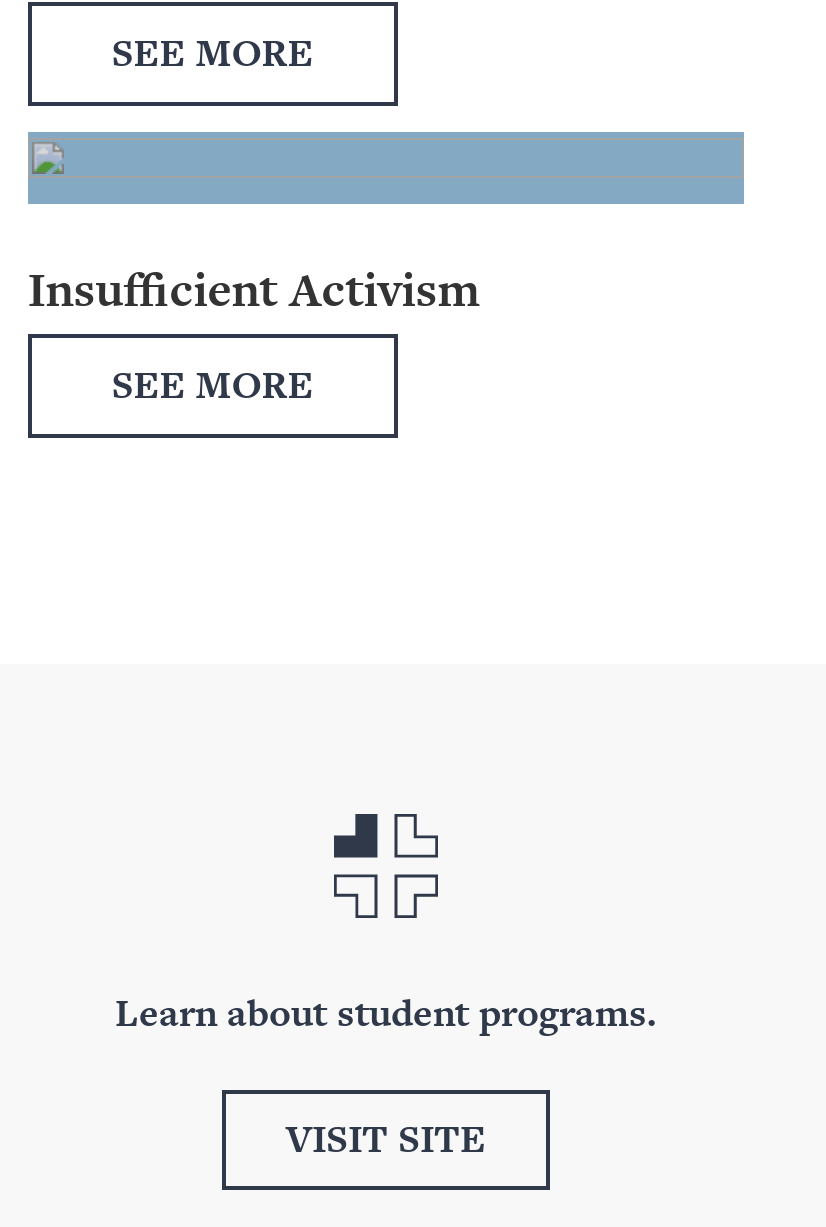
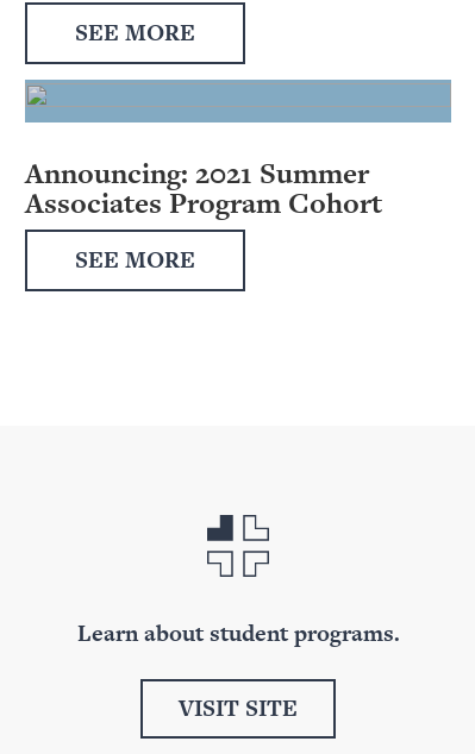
- Insufficient Activism
+ Announcing: 2021 Summer
+ Associates Program Cohort
